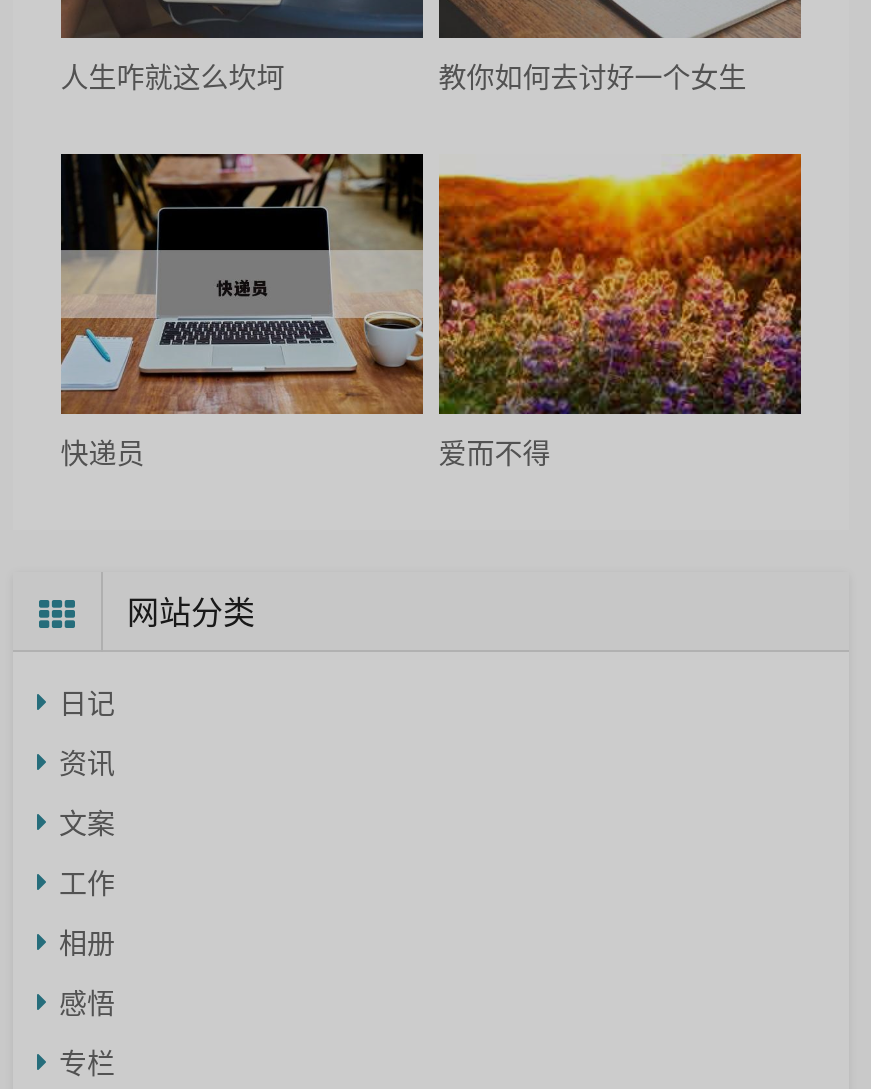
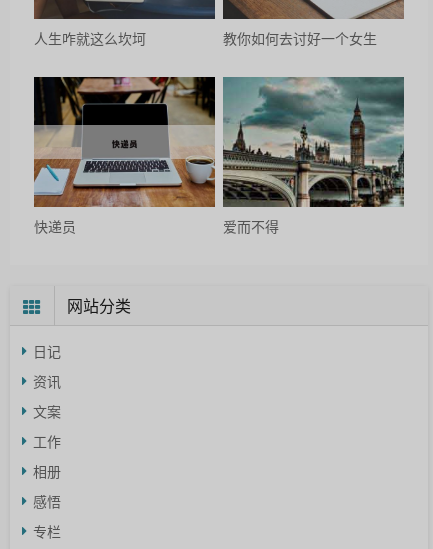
- [image]
+ [image]
